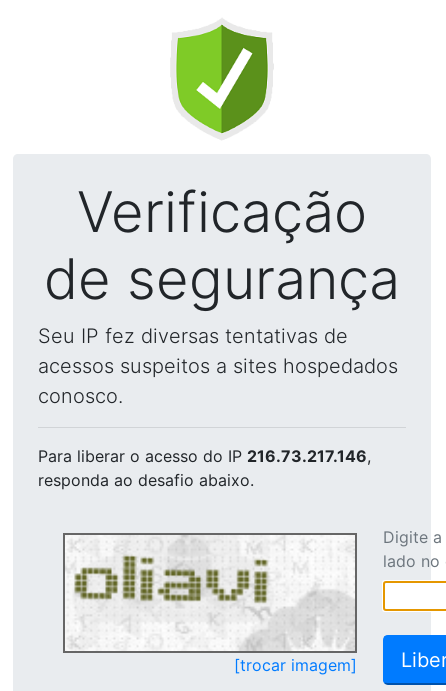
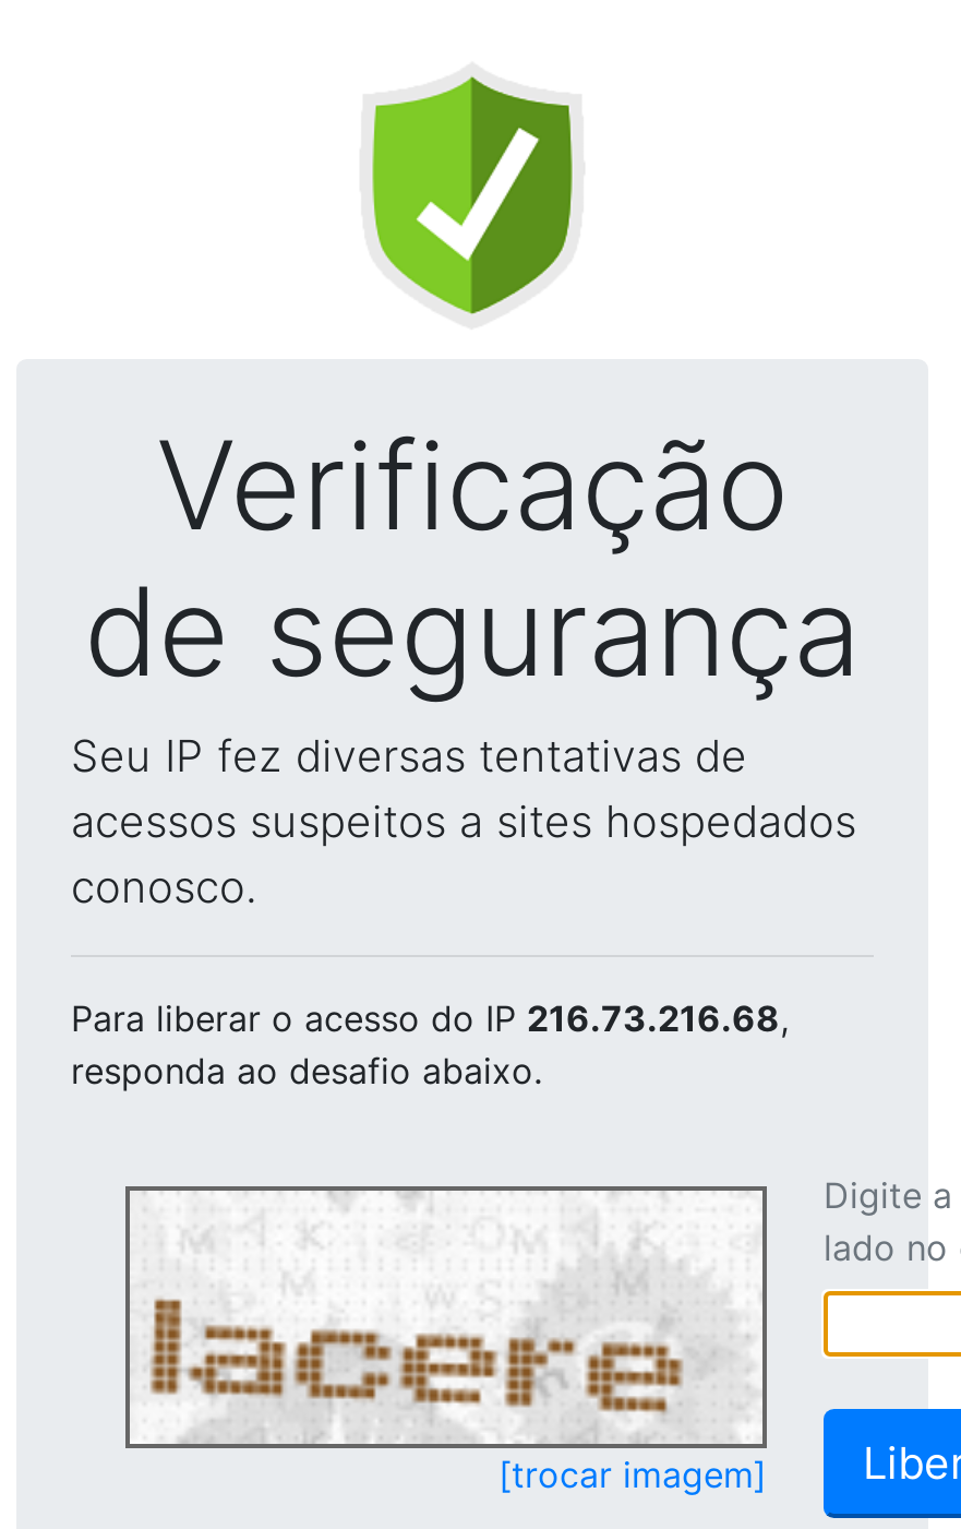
- Para liberar o acesso do IP 216.73.217.146,
+ Para liberar o acesso do IP 216.73.216.68,

- [image]
+ [image]
